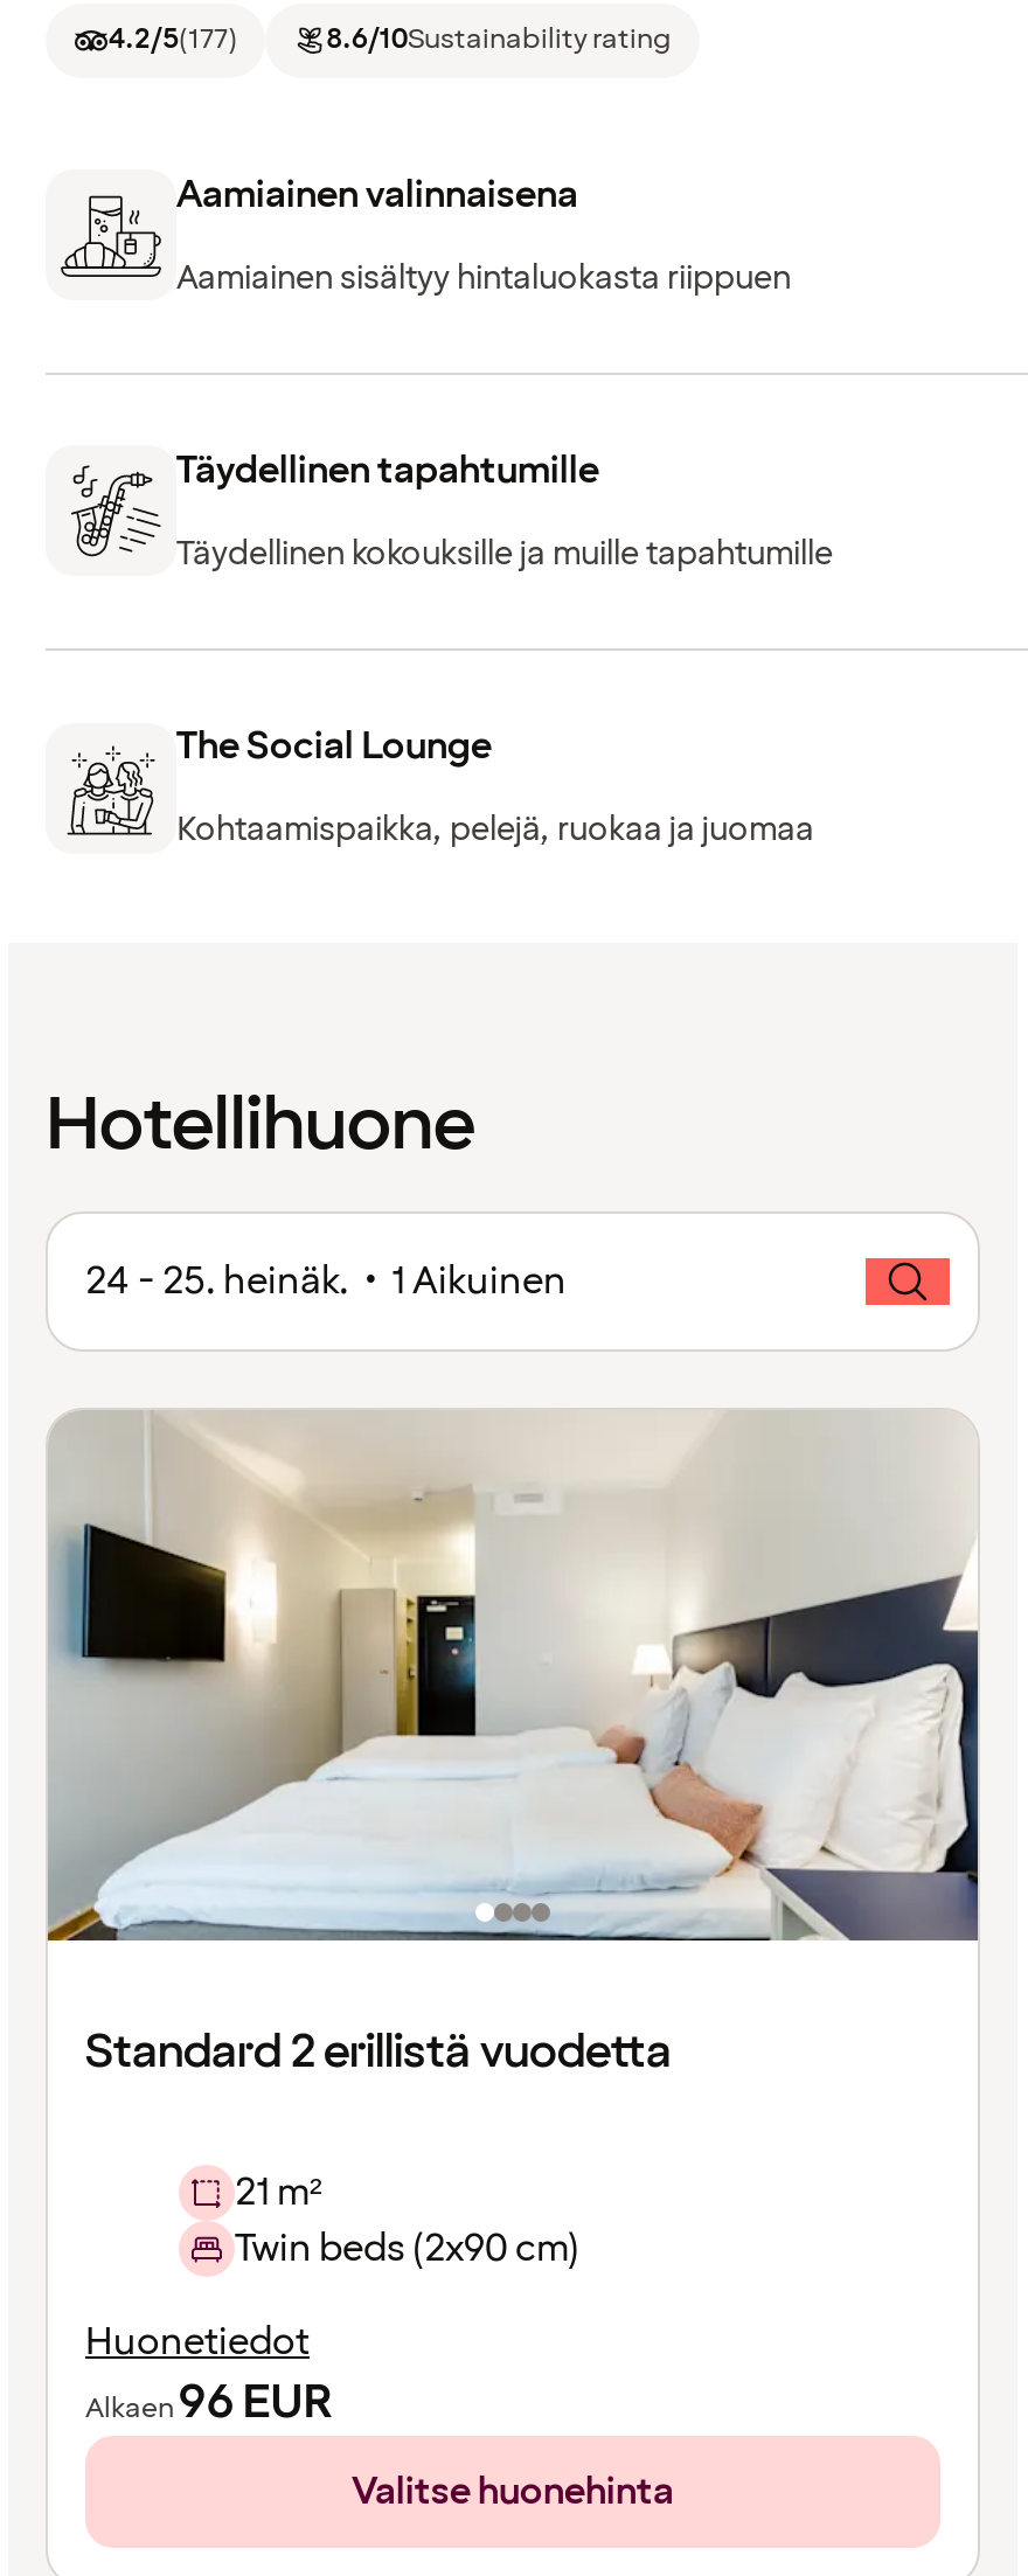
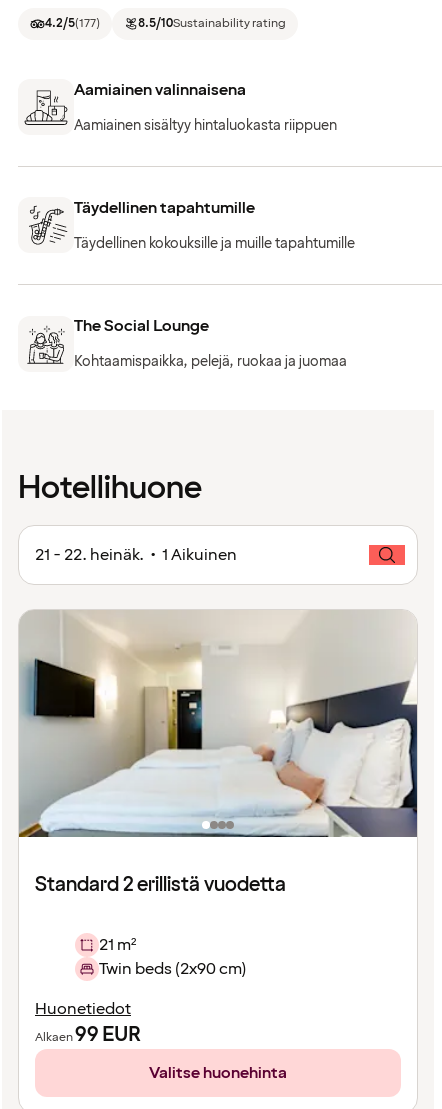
- 8.6/10Sustainability rating
+ 8.5/10Sustainability rating

- 24 - 25. heinäk. • 1 Aikuinen
+ 21 - 22. heinäk. • 1 Aikuinen

- Alkaen96 EUR
+ Alkaen99 EUR
